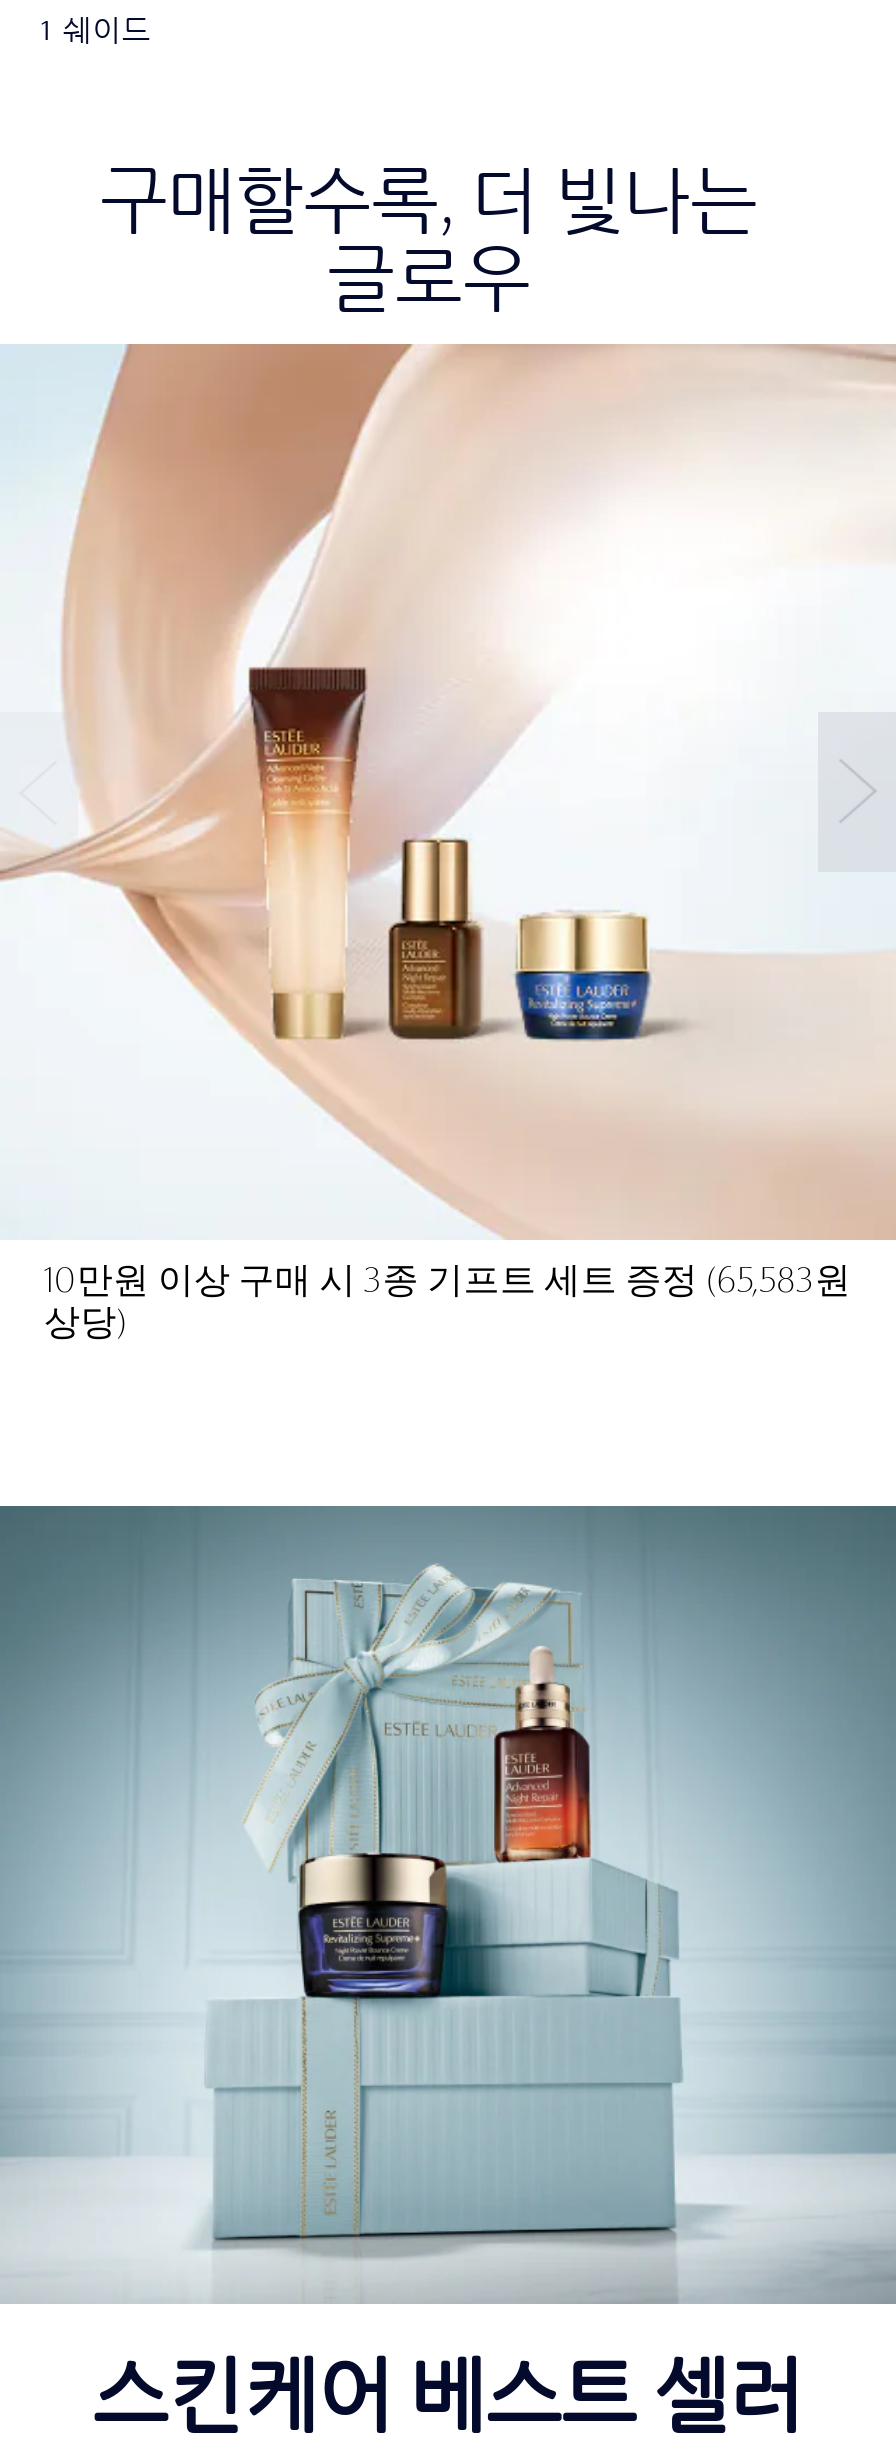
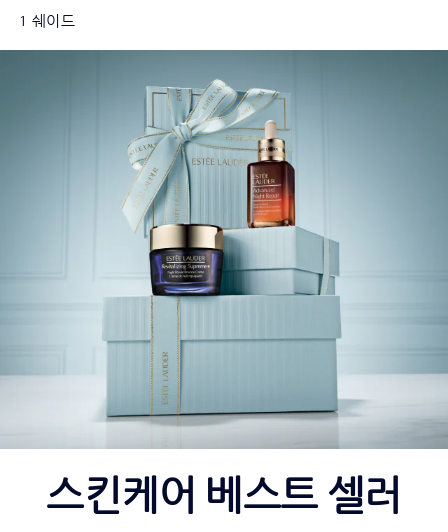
- 구매할수록, 더 빛나는
- 글로우

- [image]
- 10만원 이상 구매 시 3종 기프트 세트 증정 (65,583원
- 상당)
